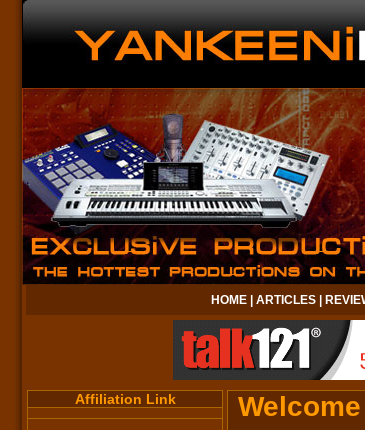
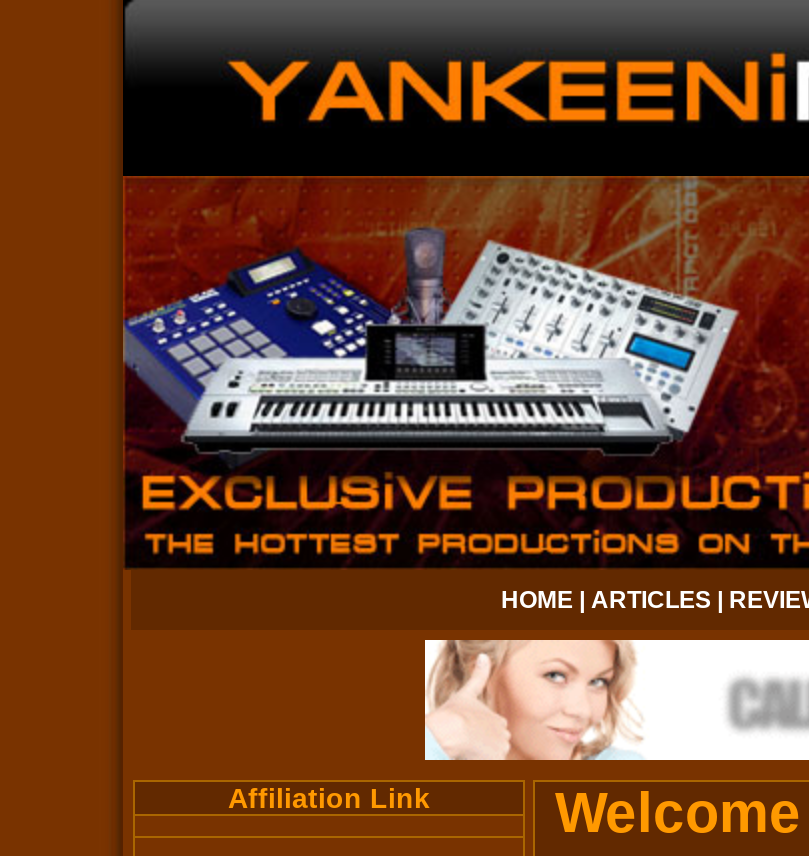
- [image]
+ [image]
